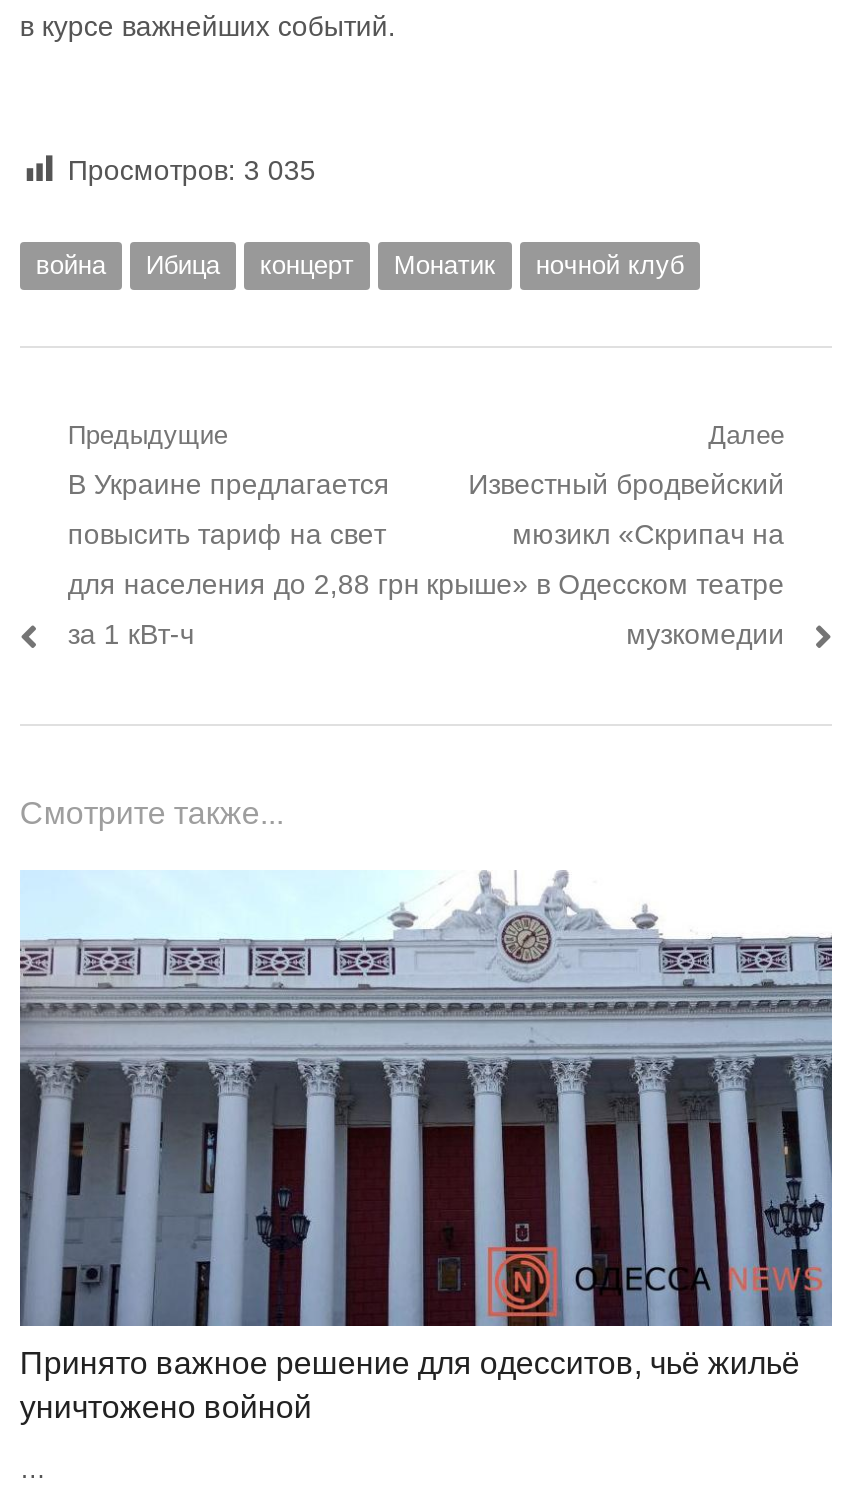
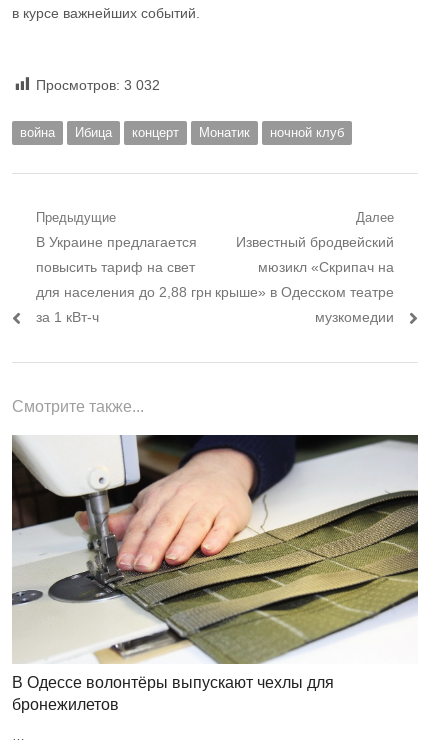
- Просмотров: 3 035
+ Просмотров: 3 032

- [image]
- Принято важное решение для одесситов, чьё жильё
- уничтожено войной
+ [image]
+ В Одессе волонтёры выпускают чехлы для
+ бронежилетов
